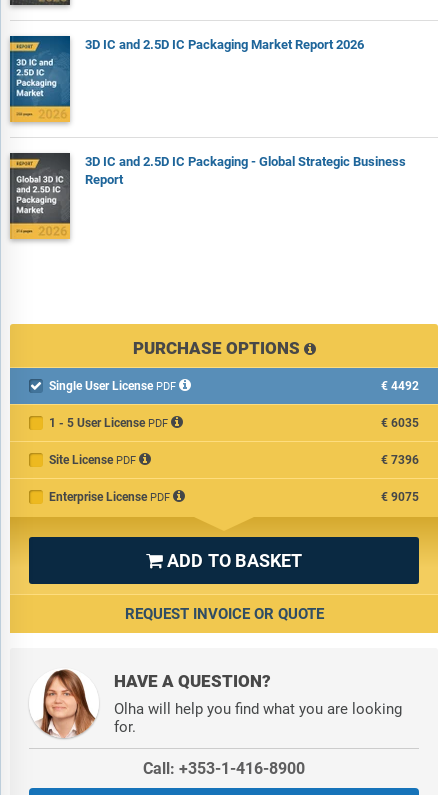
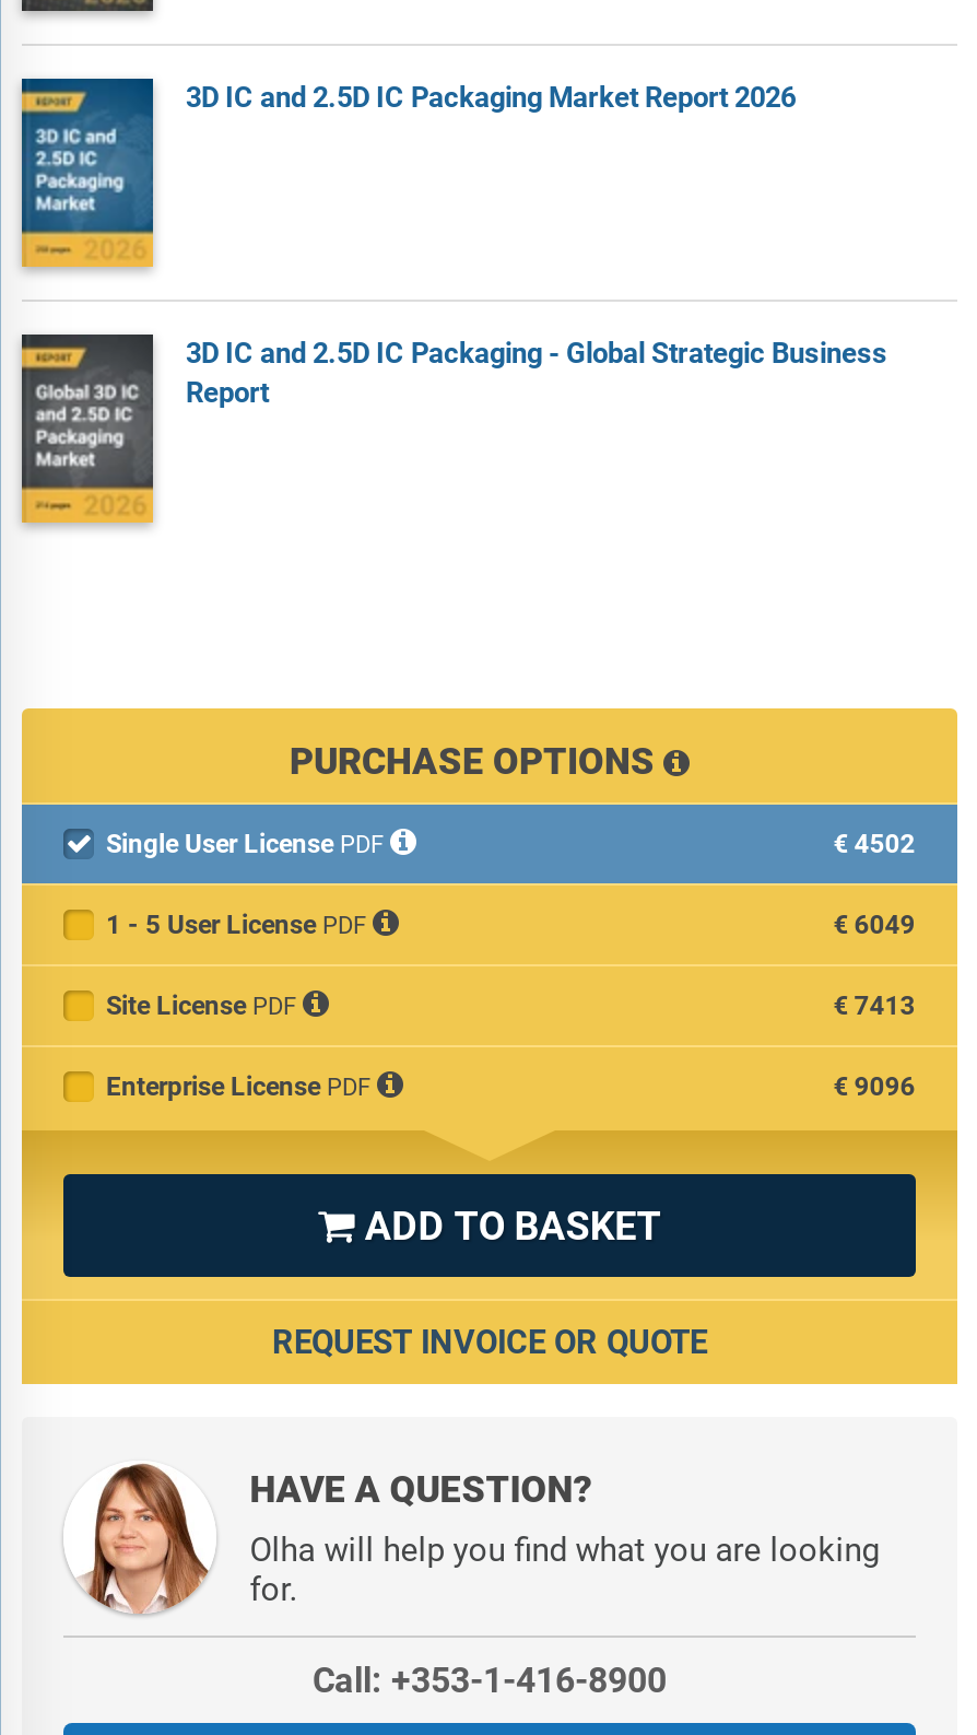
- €4492
+ €4502

- €6035
+ €6049

- €7396
+ €7413

- €9075
+ €9096
